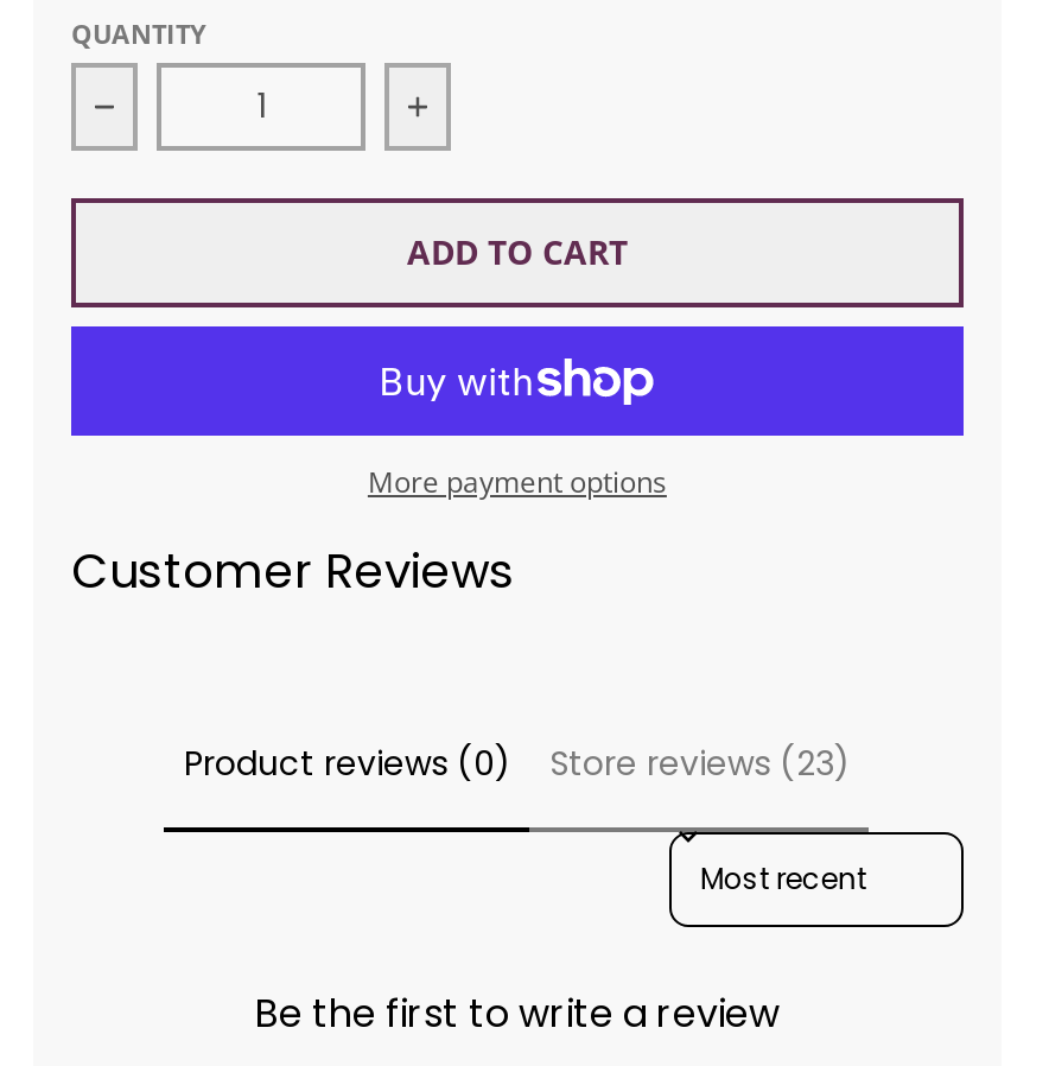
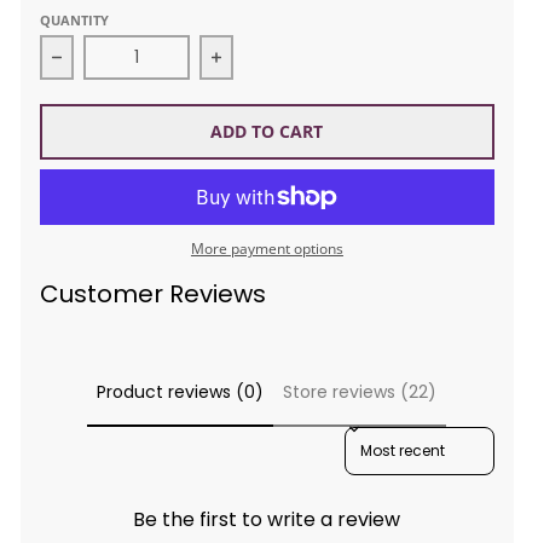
- Store reviews (23)
+ Store reviews (22)
